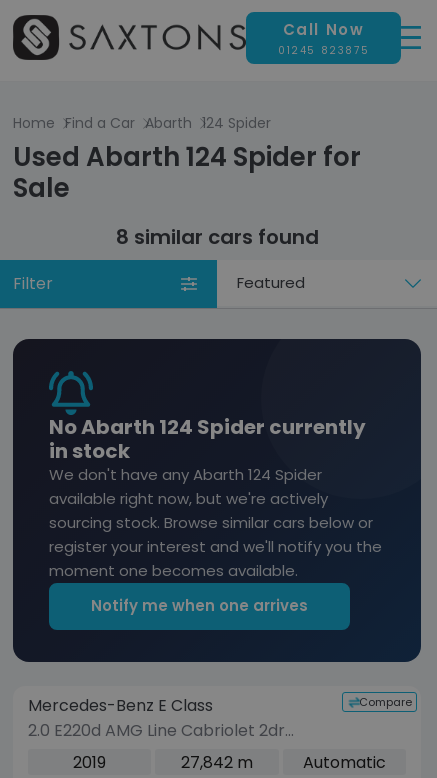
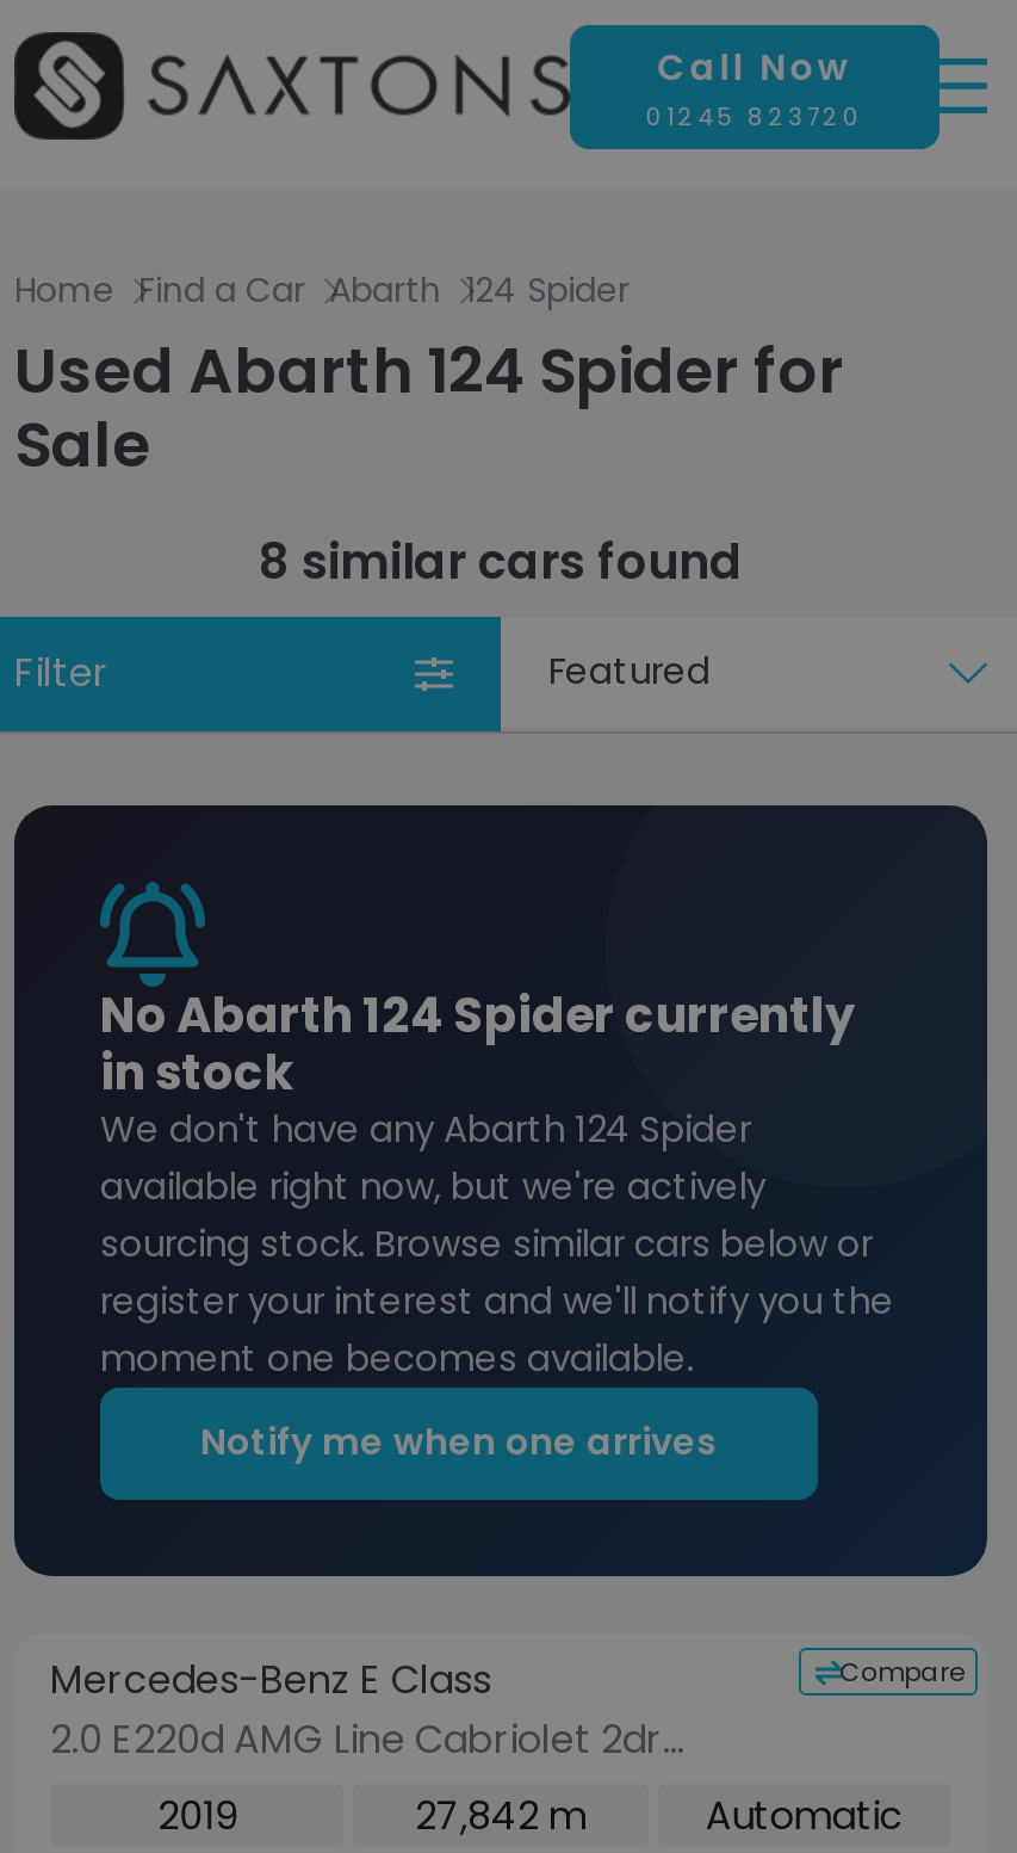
- 01245 823875
+ 01245 823720
